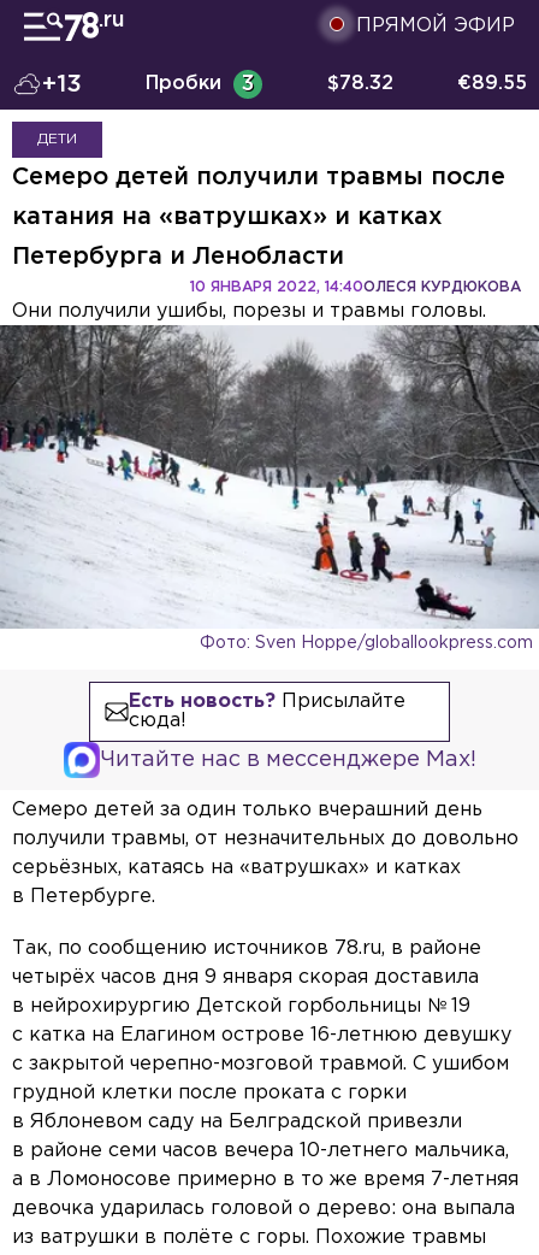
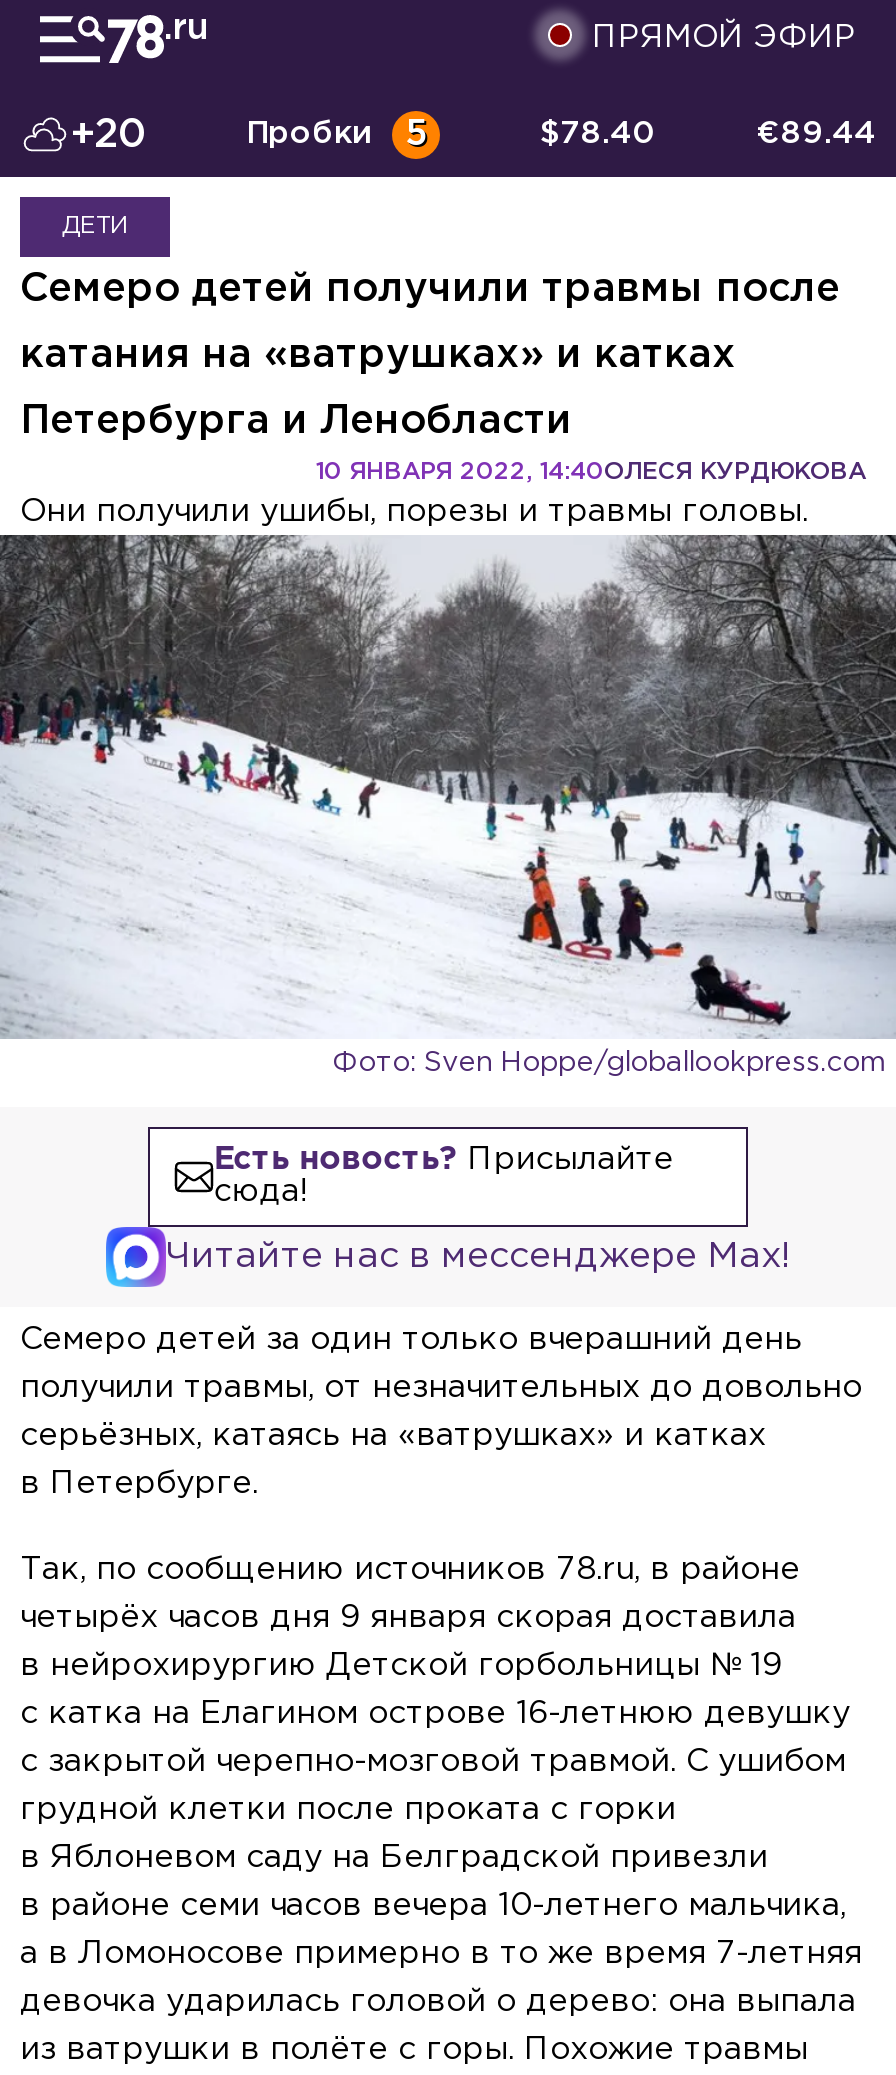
- +13
+ +20

- Пробки 3
+ Пробки 5

- $78.32
+ $78.40

- €89.55
+ €89.44
